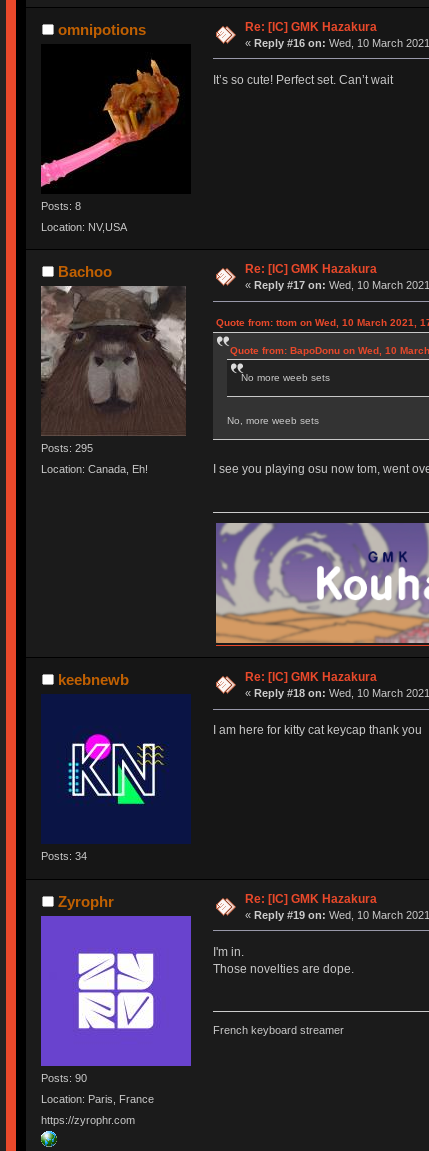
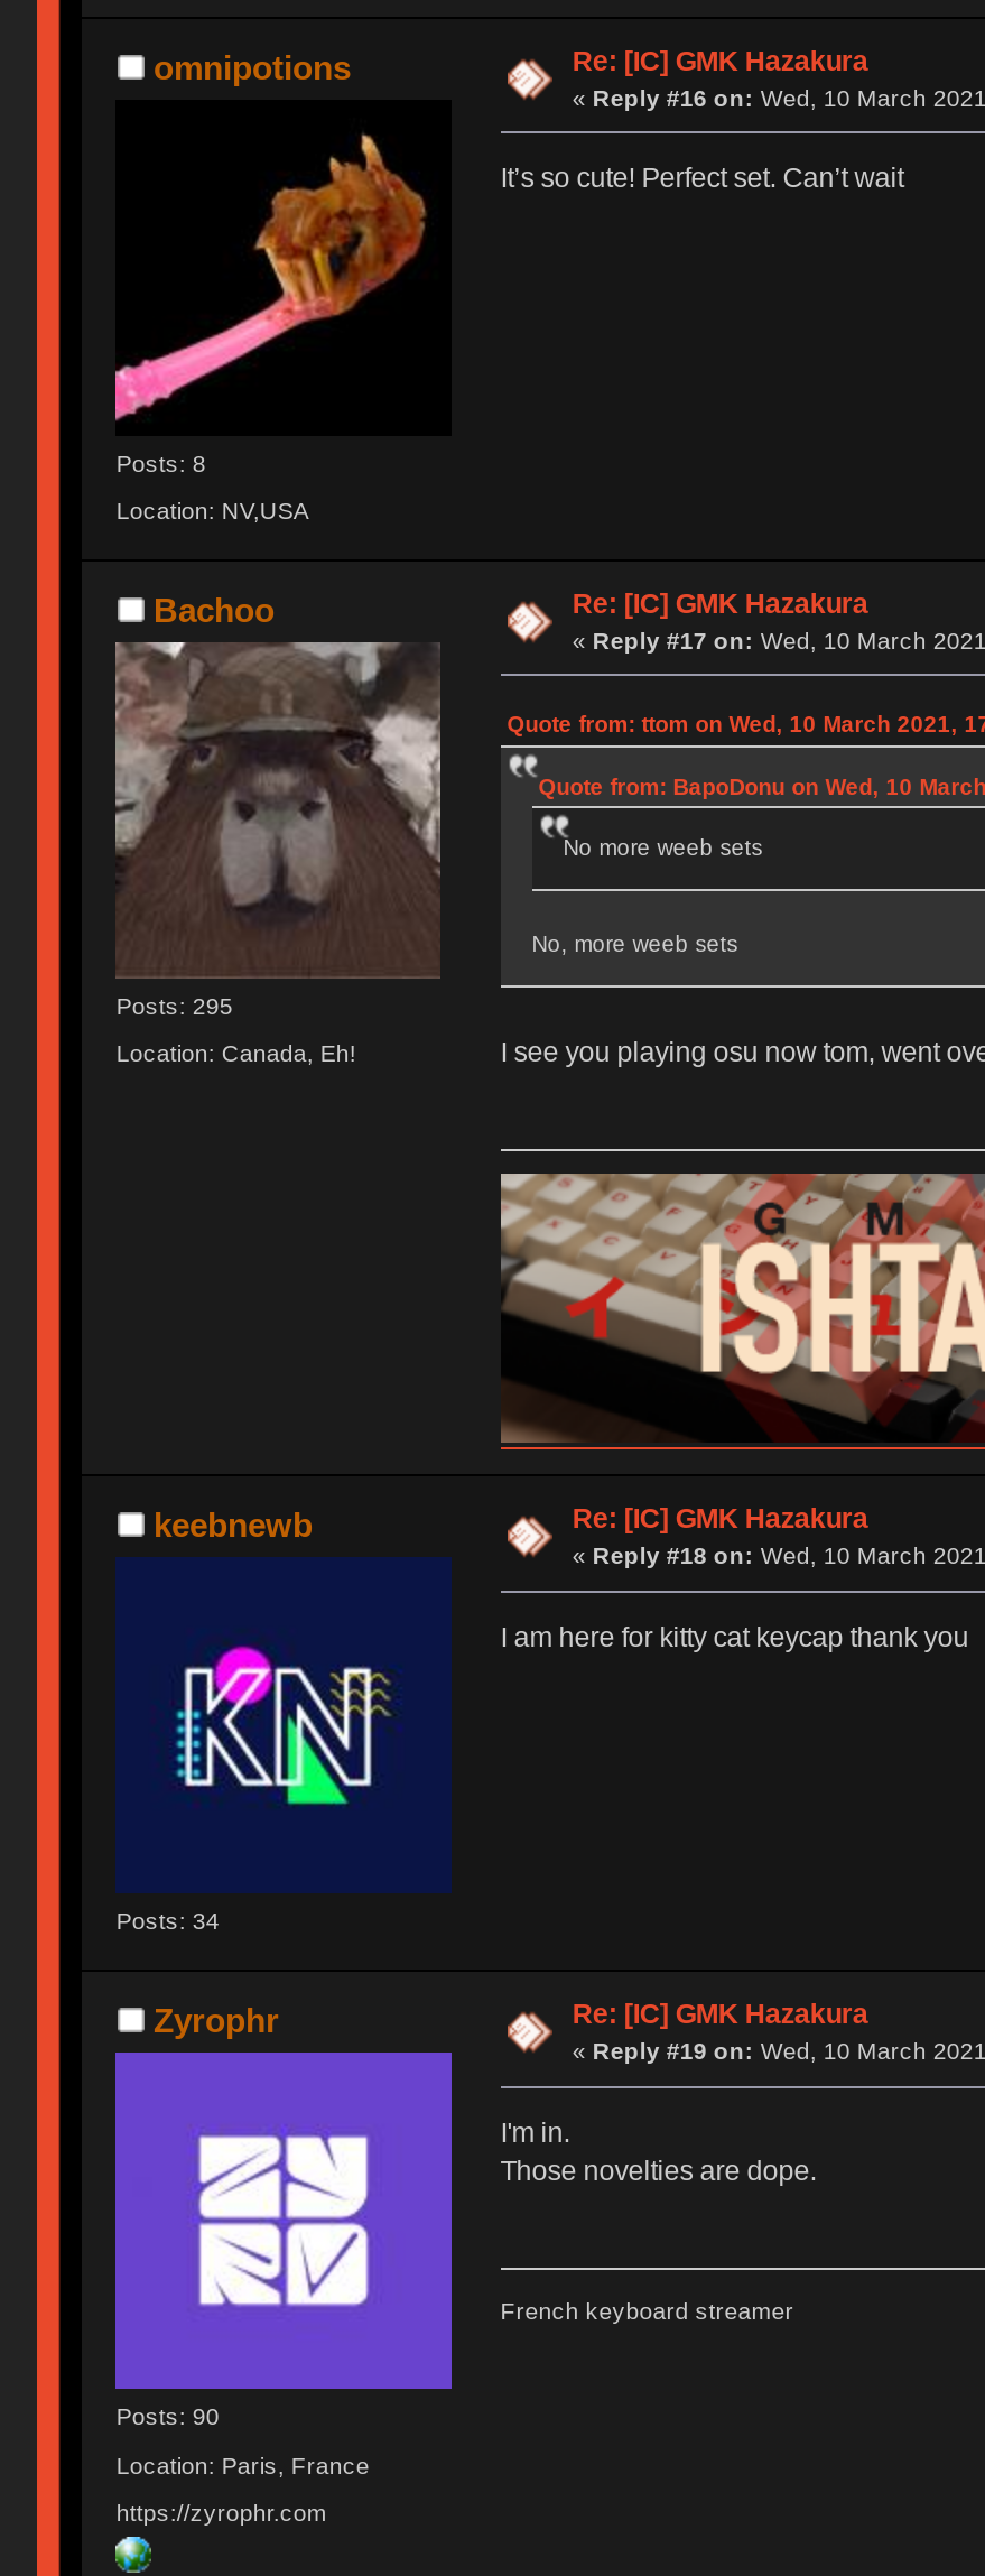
- [image]
+ [image]
